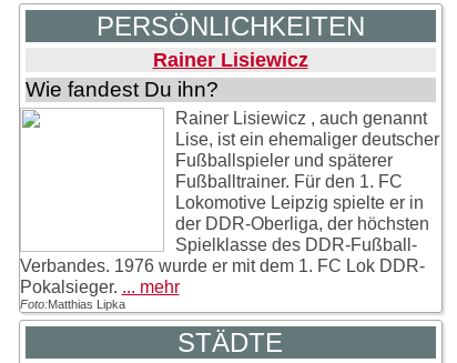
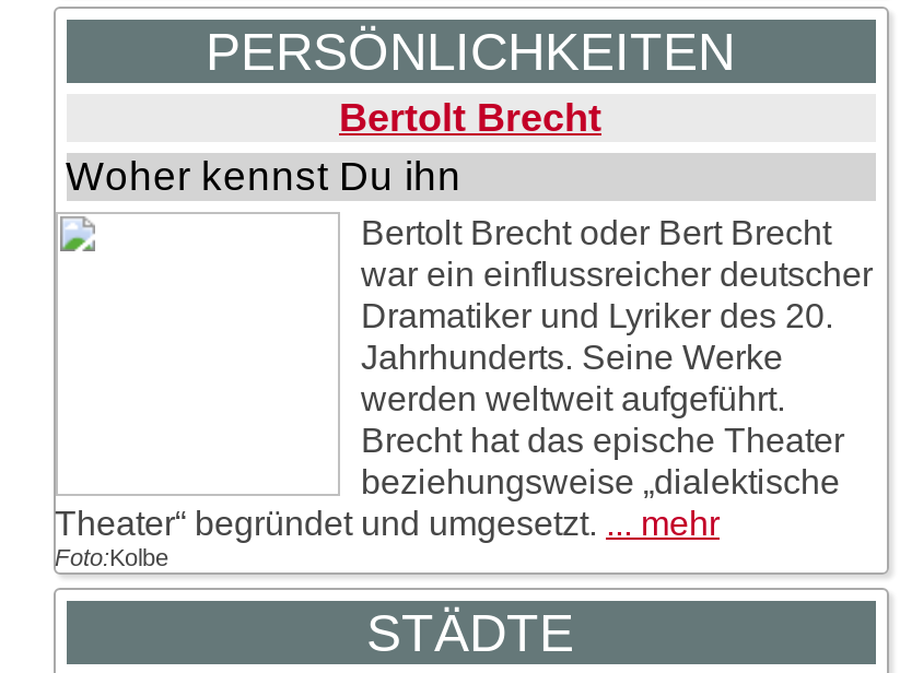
- Rainer Lisiewicz
- Wie fandest Du ihn?
- Rainer Lisiewicz , auch genannt
- Lise, ist ein ehemaliger deutscher
- Fußballspieler und späterer
- Fußballtrainer. Für den 1. FC
- Lokomotive Leipzig spielte er in
- der DDR-Oberliga, der höchsten
- Spielklasse des DDR-Fußball-
- Verbandes. 1976 wurde er mit dem 1. FC Lok DDR-
- Pokalsieger.... mehr
- Foto:Matthias Lipka
+ Bertolt Brecht
+ Woher kennst Du ihn
+ Bertolt Brecht oder Bert Brecht
+ war ein einflussreicher deutscher
+ Dramatiker und Lyriker des 20.
+ Jahrhunderts. Seine Werke
+ werden weltweit aufgeführt.
+ Brecht hat das epische Theater
+ beziehungsweise „dialektische
+ Theater“ begründet und umgesetzt.... mehr
+ Foto:Kolbe
